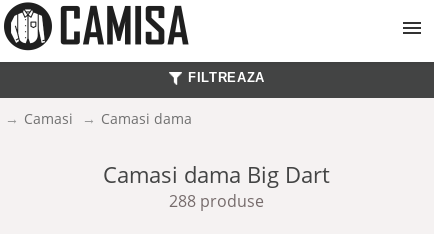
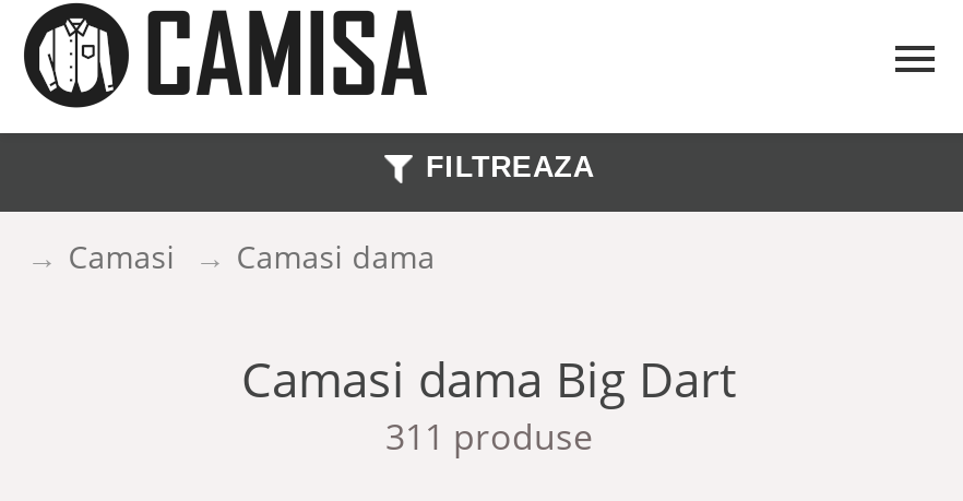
- 288 produse
+ 311 produse
